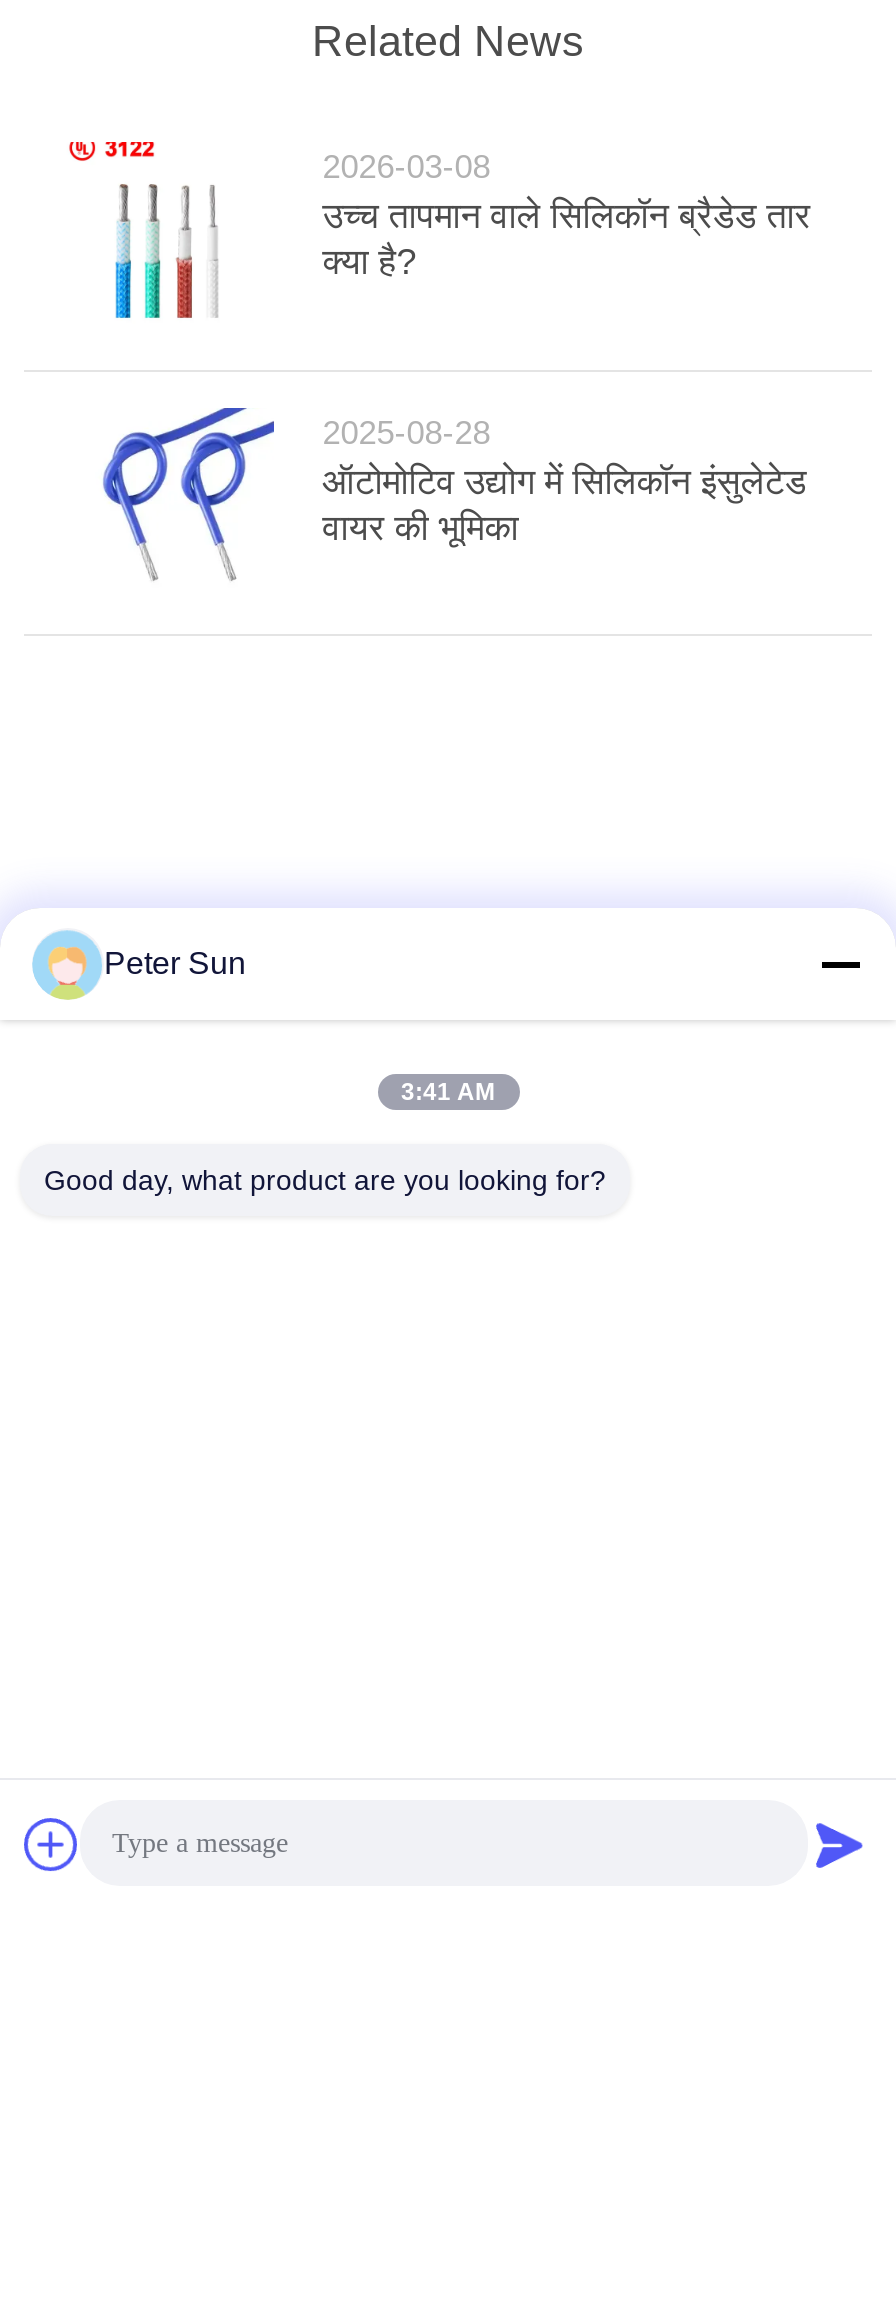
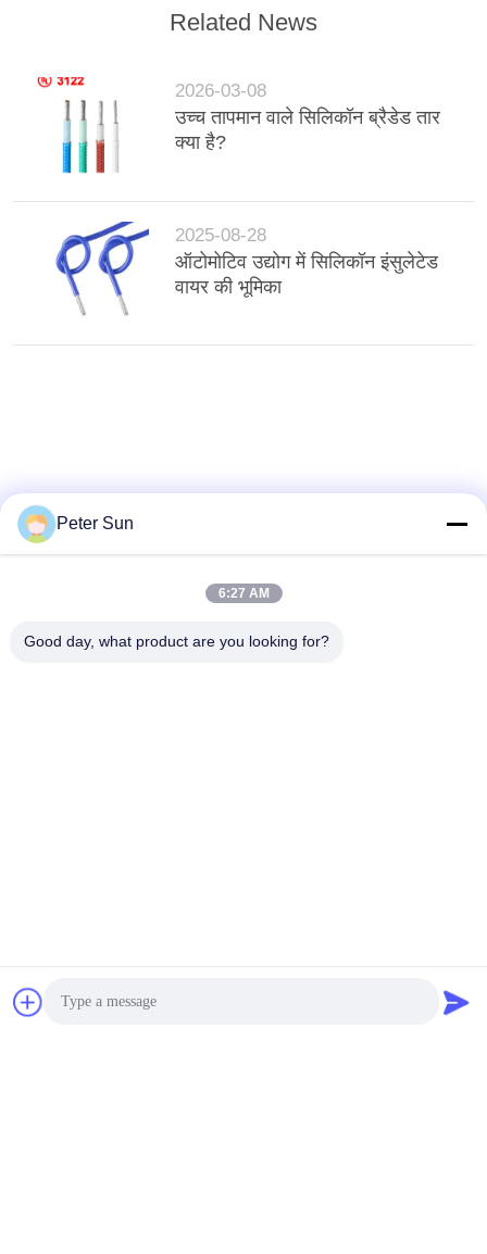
- 3:41 AM
+ 6:27 AM
